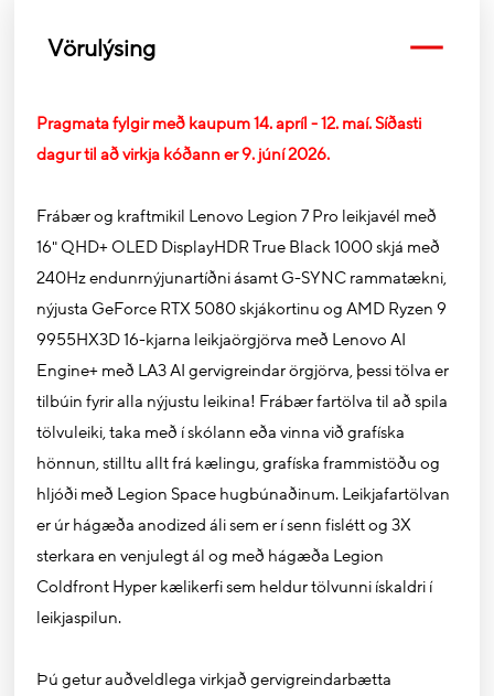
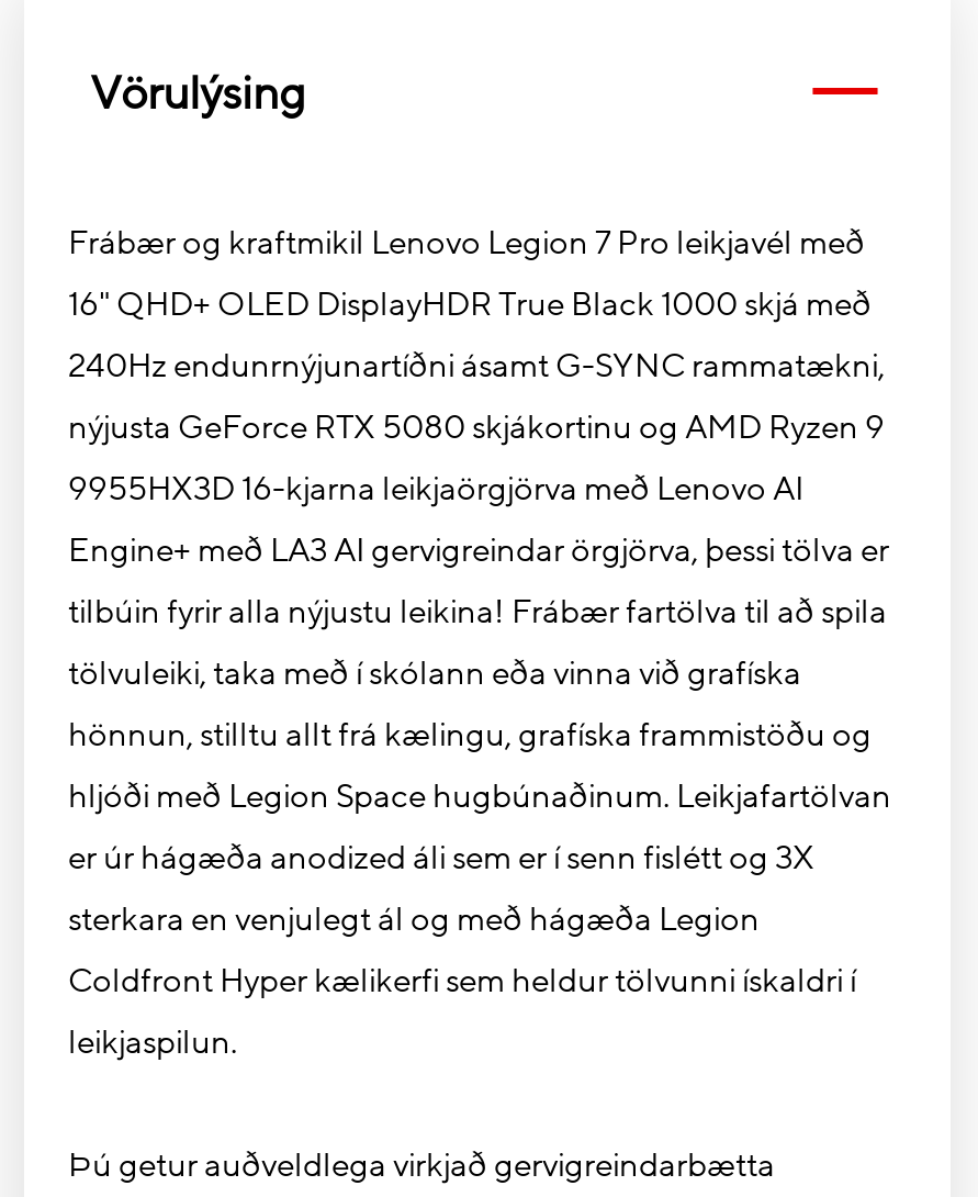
- Pragmata fylgir með kaupum 14. apríl - 12. maí. Síðasti
- dagur til að virkja kóðann er 9. júní 2026.
